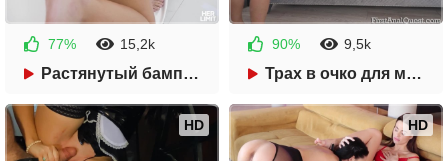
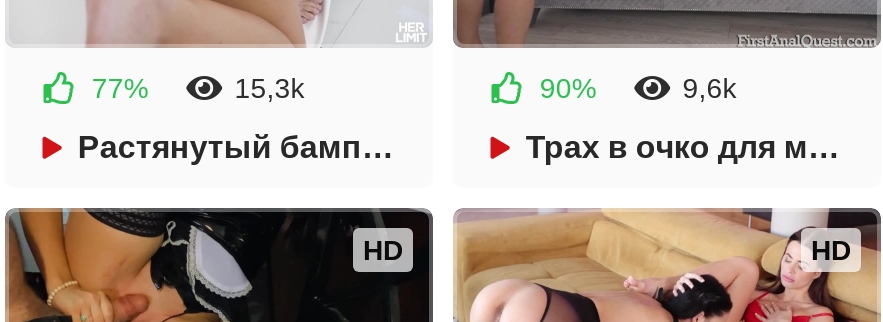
- 15,2k
+ 15,3k

- 9,5k
+ 9,6k
